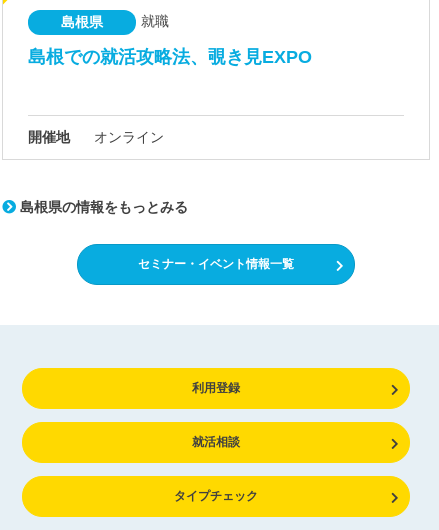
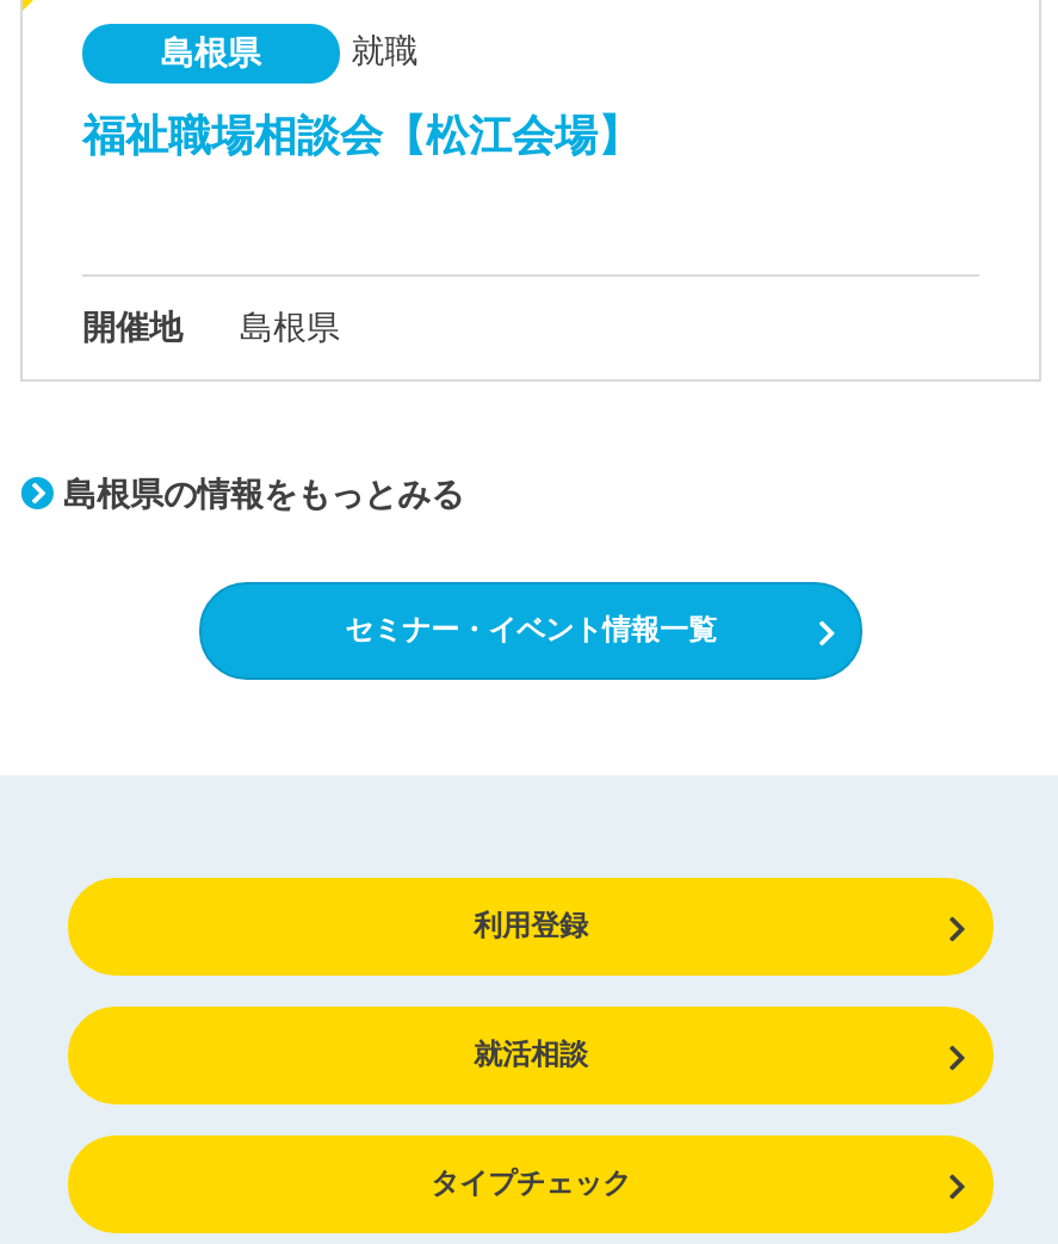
- 島根での就活攻略法、覗き見EXPO
+ 福祉職場相談会【松江会場】

- オンライン
+ 島根県
